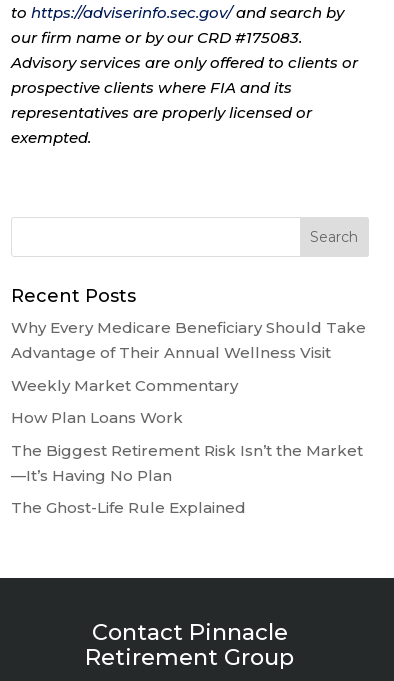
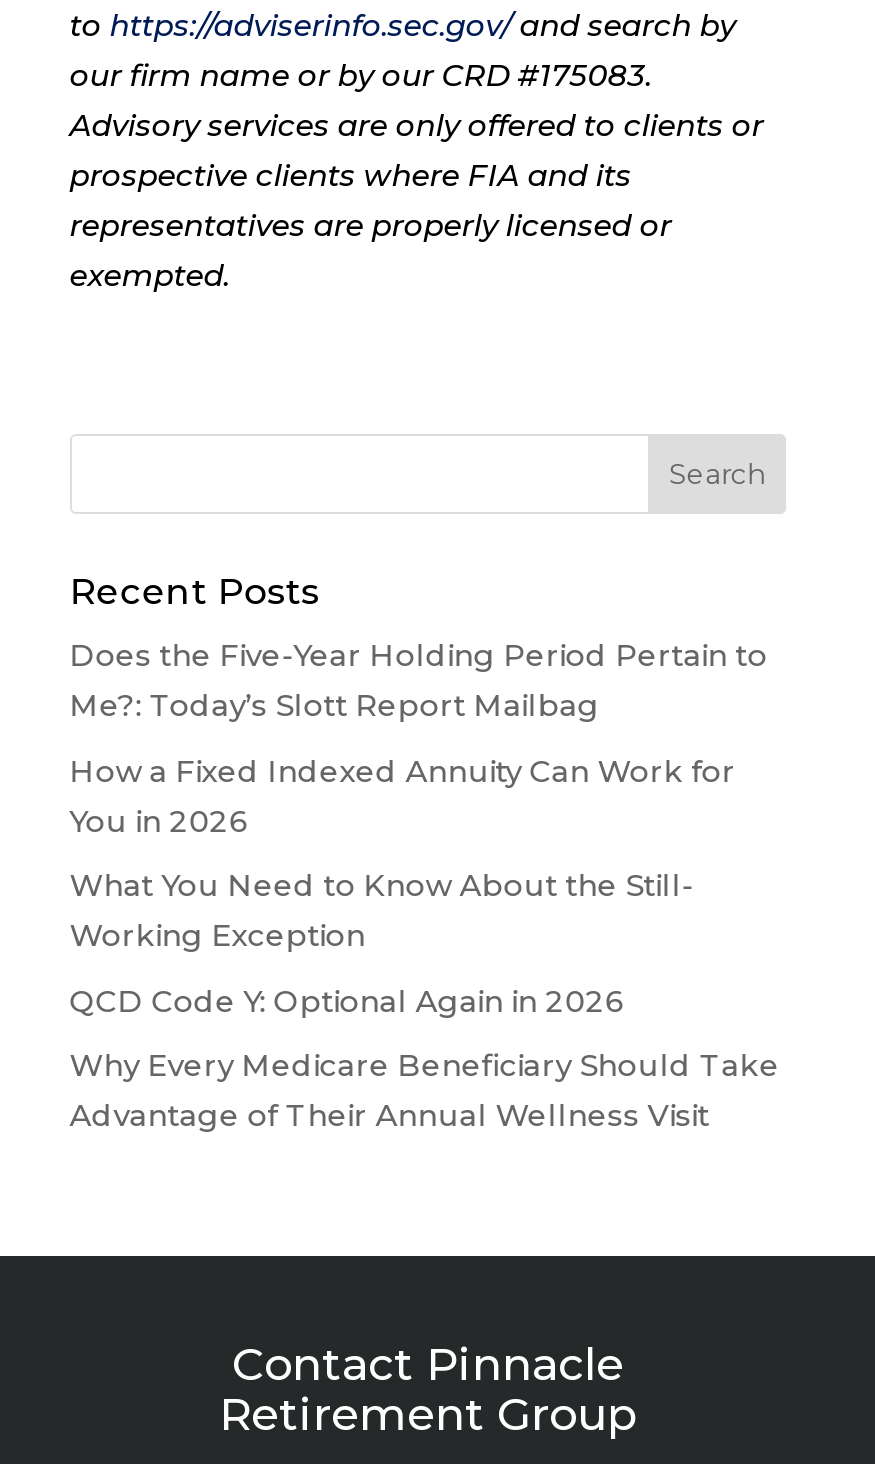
+ Does the Five-Year Holding Period Pertain to
+ Me?: Today’s Slott Report Mailbag
+ How a Fixed Indexed Annuity Can Work for
+ You in 2026
+ What You Need to Know About the Still-
+ Working Exception
+ QCD Code Y: Optional Again in 2026

moved down: Why Every Medicare Beneficiary Should Take | Advantage of Their Annual Wellness Visit

- Weekly Market Commentary
- How Plan Loans Work
- The Biggest Retirement Risk Isn’t the Market
- —It’s Having No Plan
- The Ghost-Life Rule Explained
